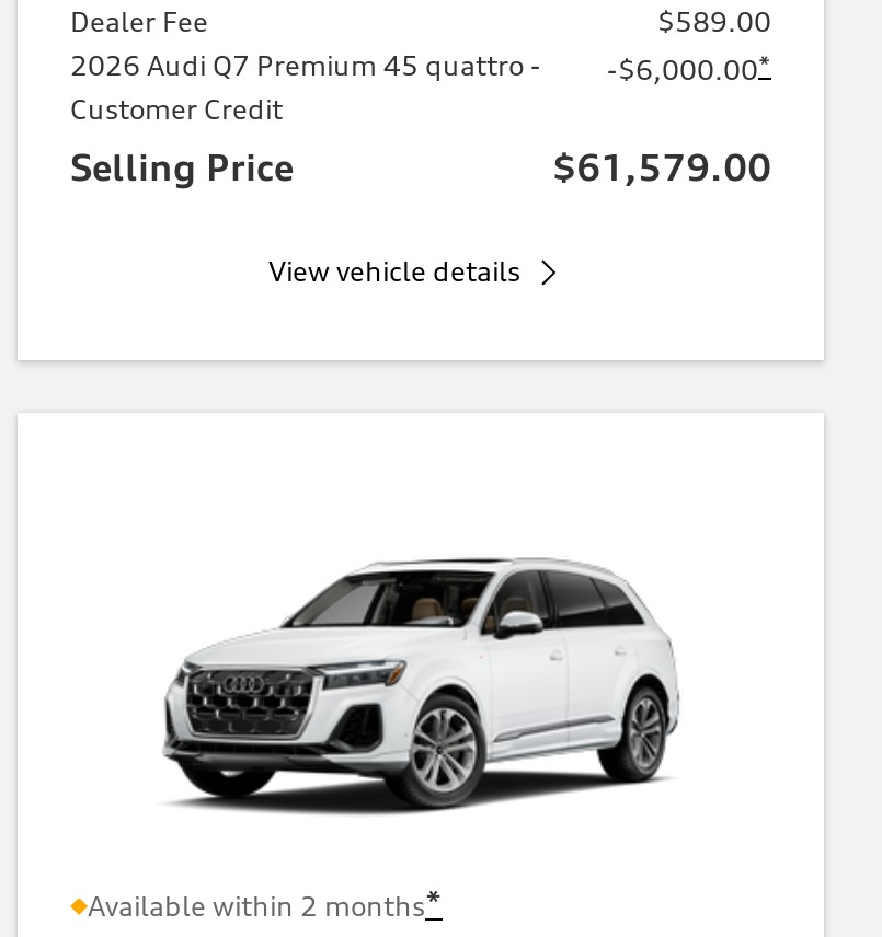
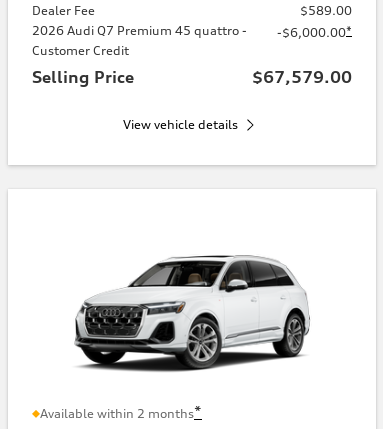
- $61,579.00
+ $67,579.00
